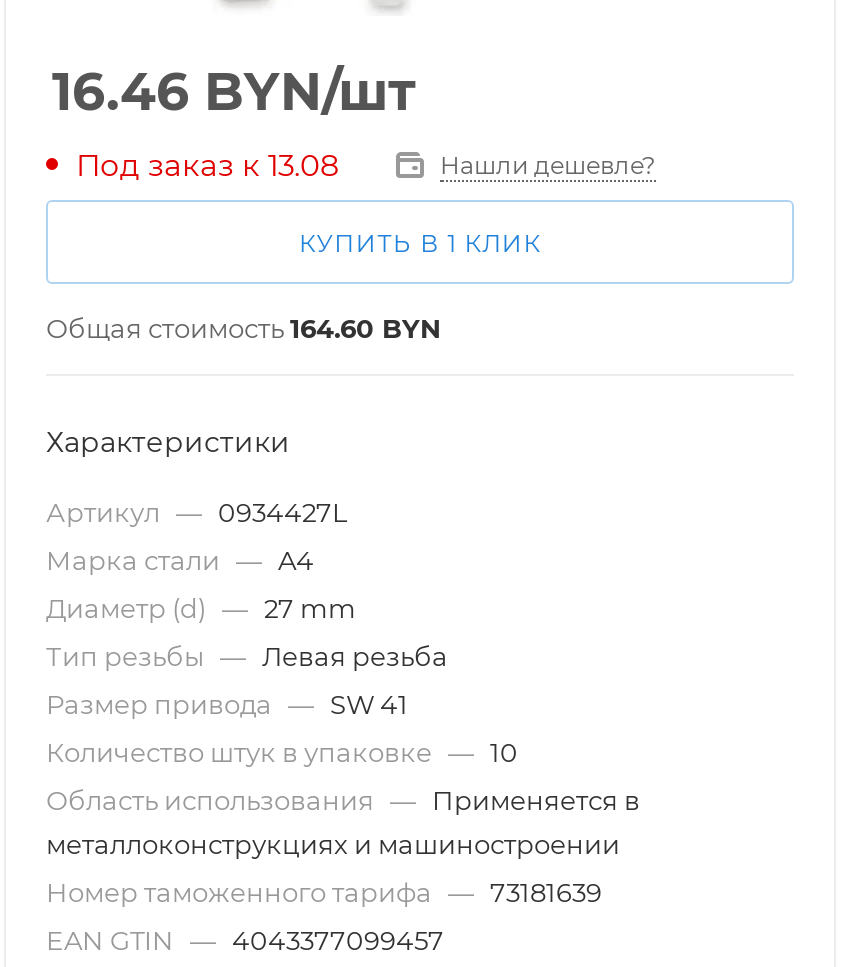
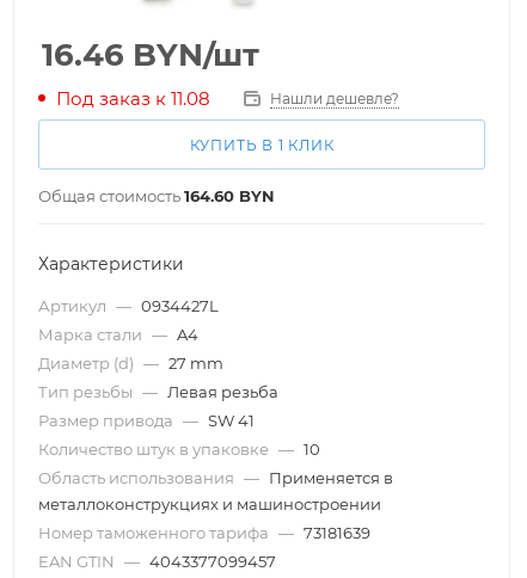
- Под заказ к 13.08
+ Под заказ к 11.08
